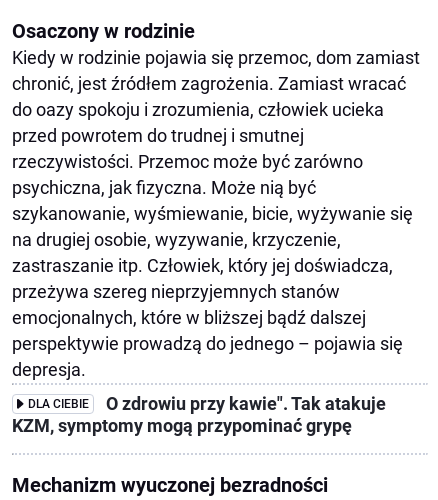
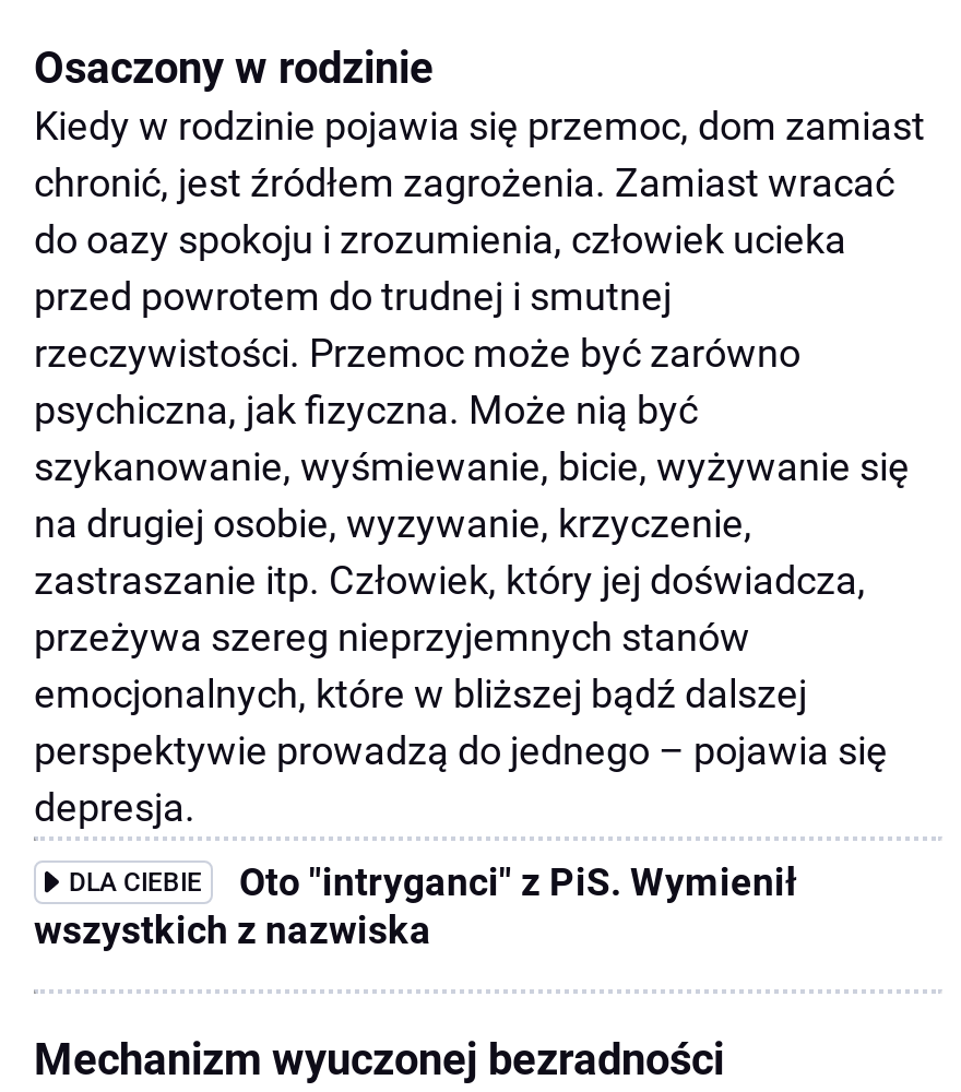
- O zdrowiu przy kawie". Tak atakuje
- KZM, symptomy mogą przypominać grypę
+ Oto "intryganci" z PiS. Wymienił
+ wszystkich z nazwiska
